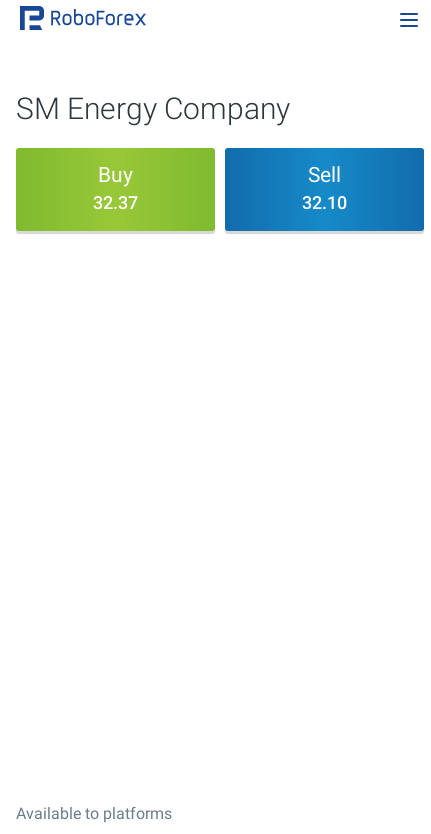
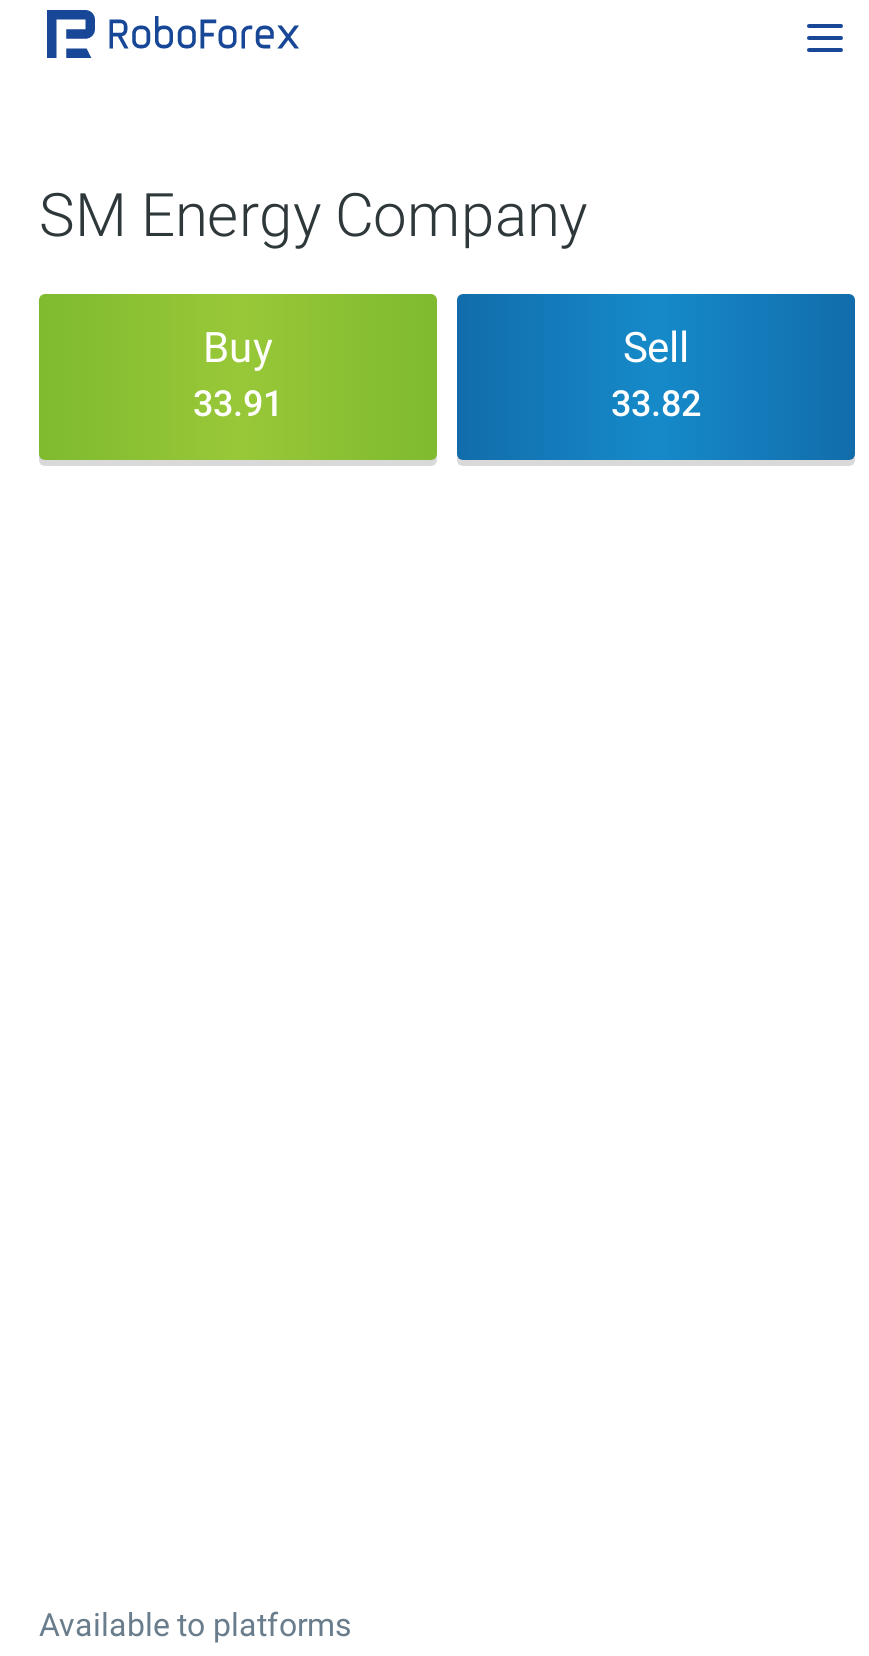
- 32.37
+ 33.91

- 32.10
+ 33.82
